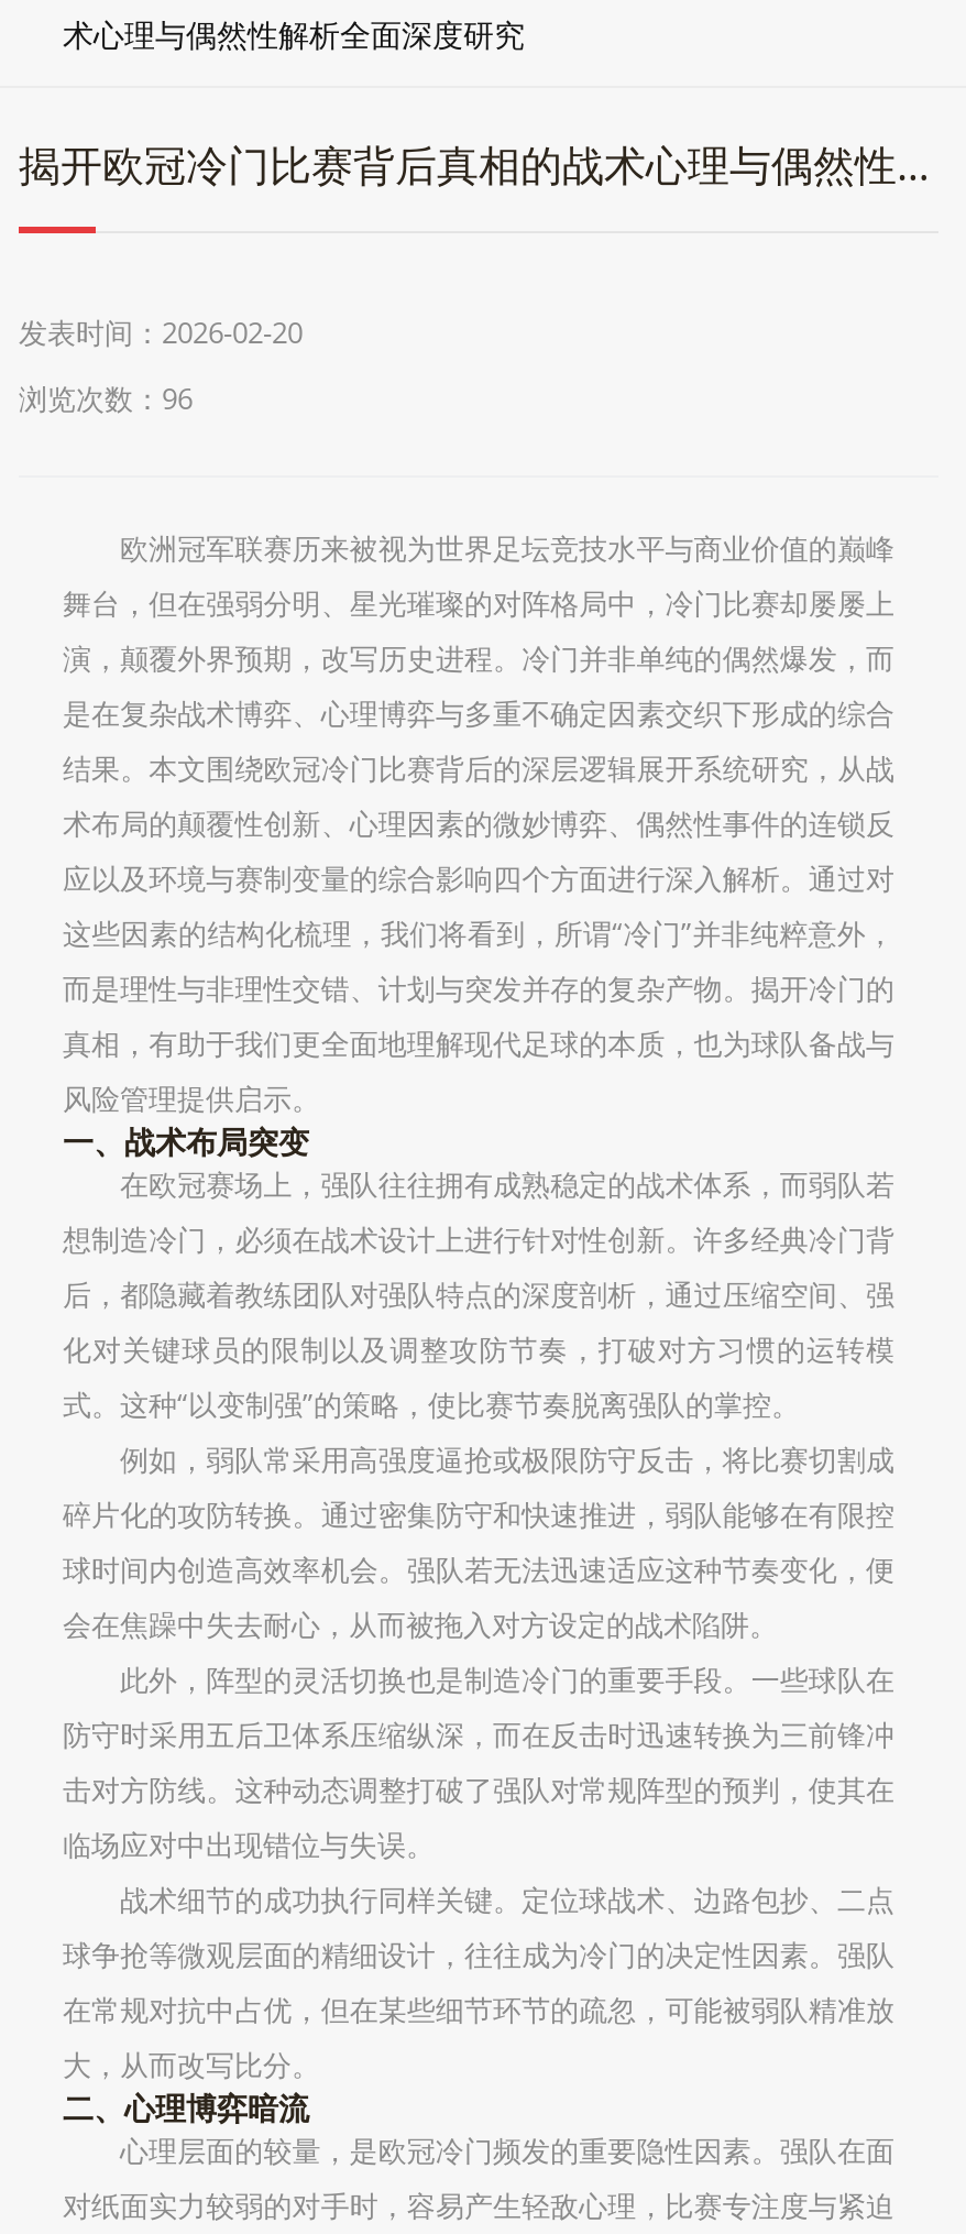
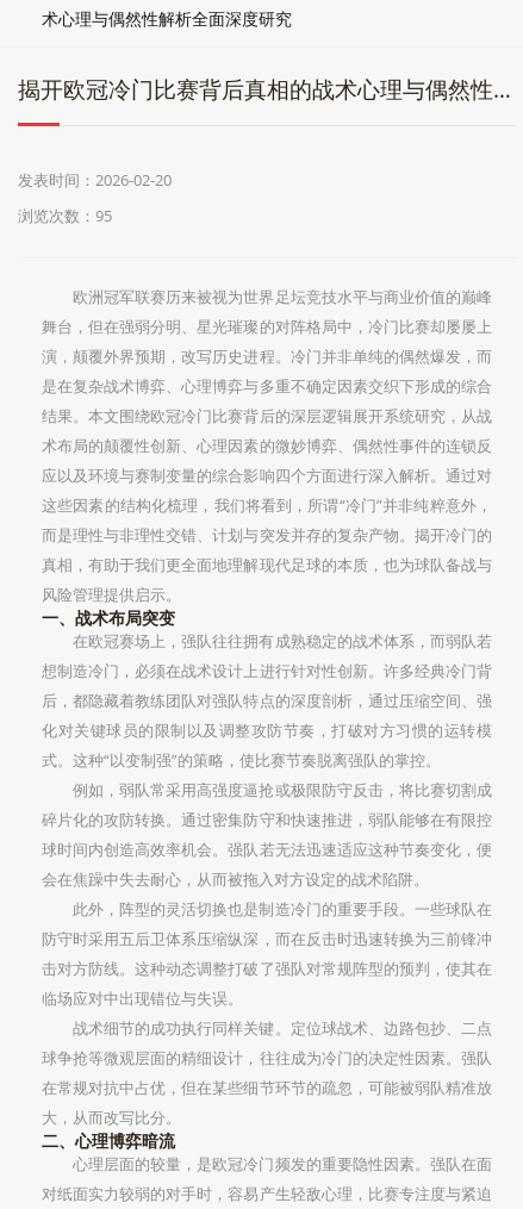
- 浏览次数：96
+ 浏览次数：95
